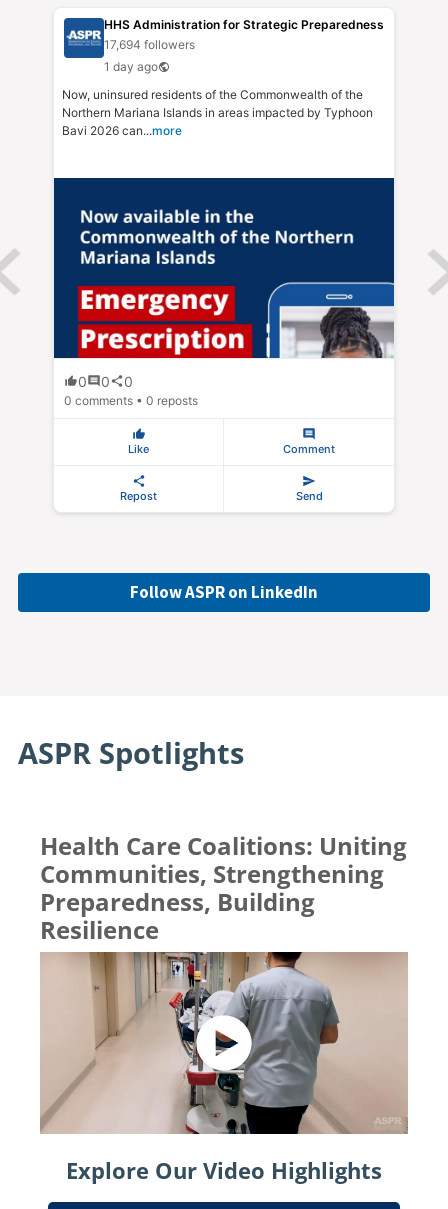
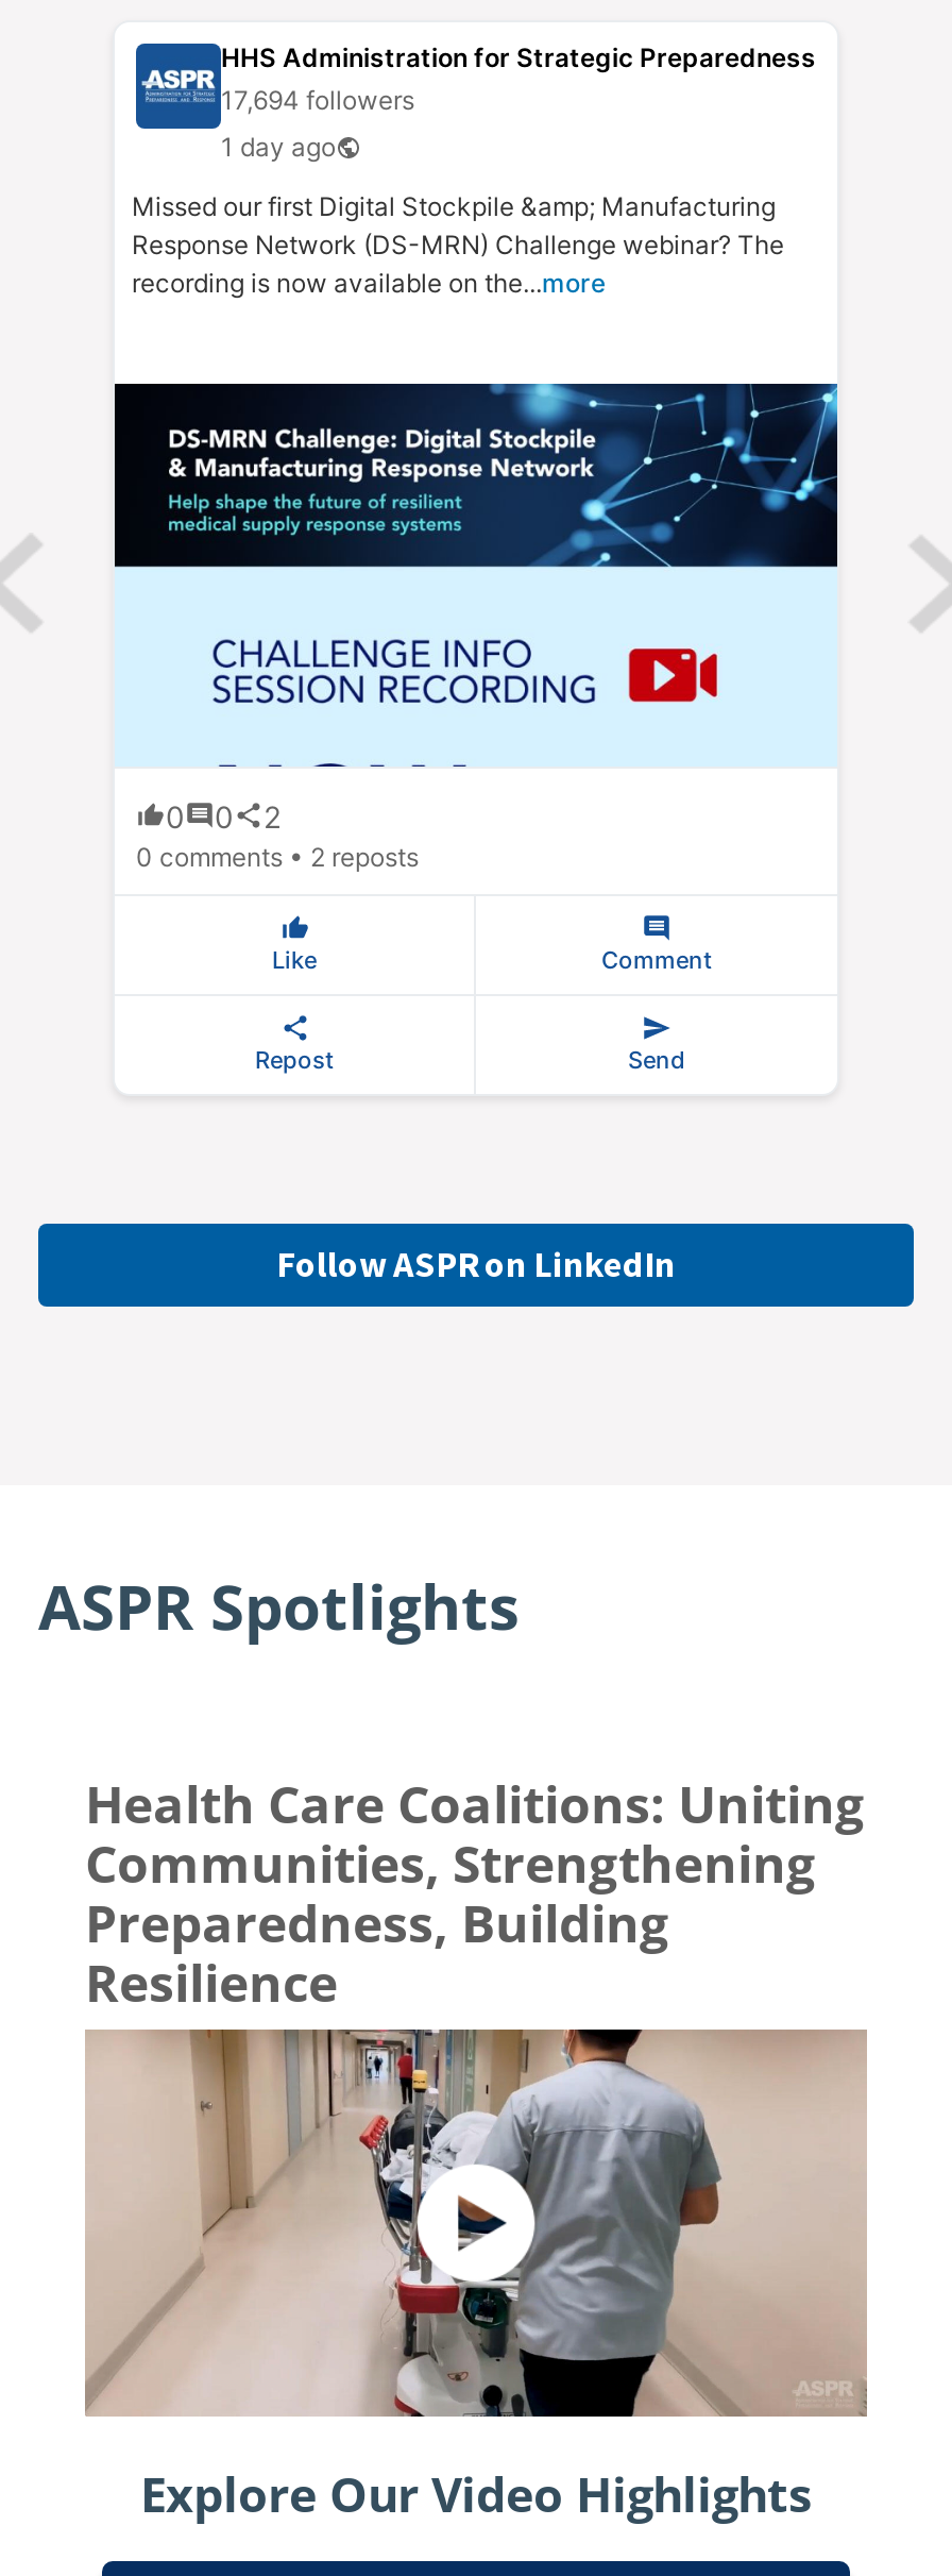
- Now, uninsured residents of the Commonwealth of the
- Northern Mariana Islands in areas impacted by Typhoon
- Bavi 2026 can...more
+ Missed our first Digital Stockpile &amp; Manufacturing
+ Response Network (DS-MRN) Challenge webinar? The
+ recording is now available on the...more

- [image]
- 0
+ [image]
+ 2

- 0 comments • 0 reposts
+ 0 comments • 2 reposts
